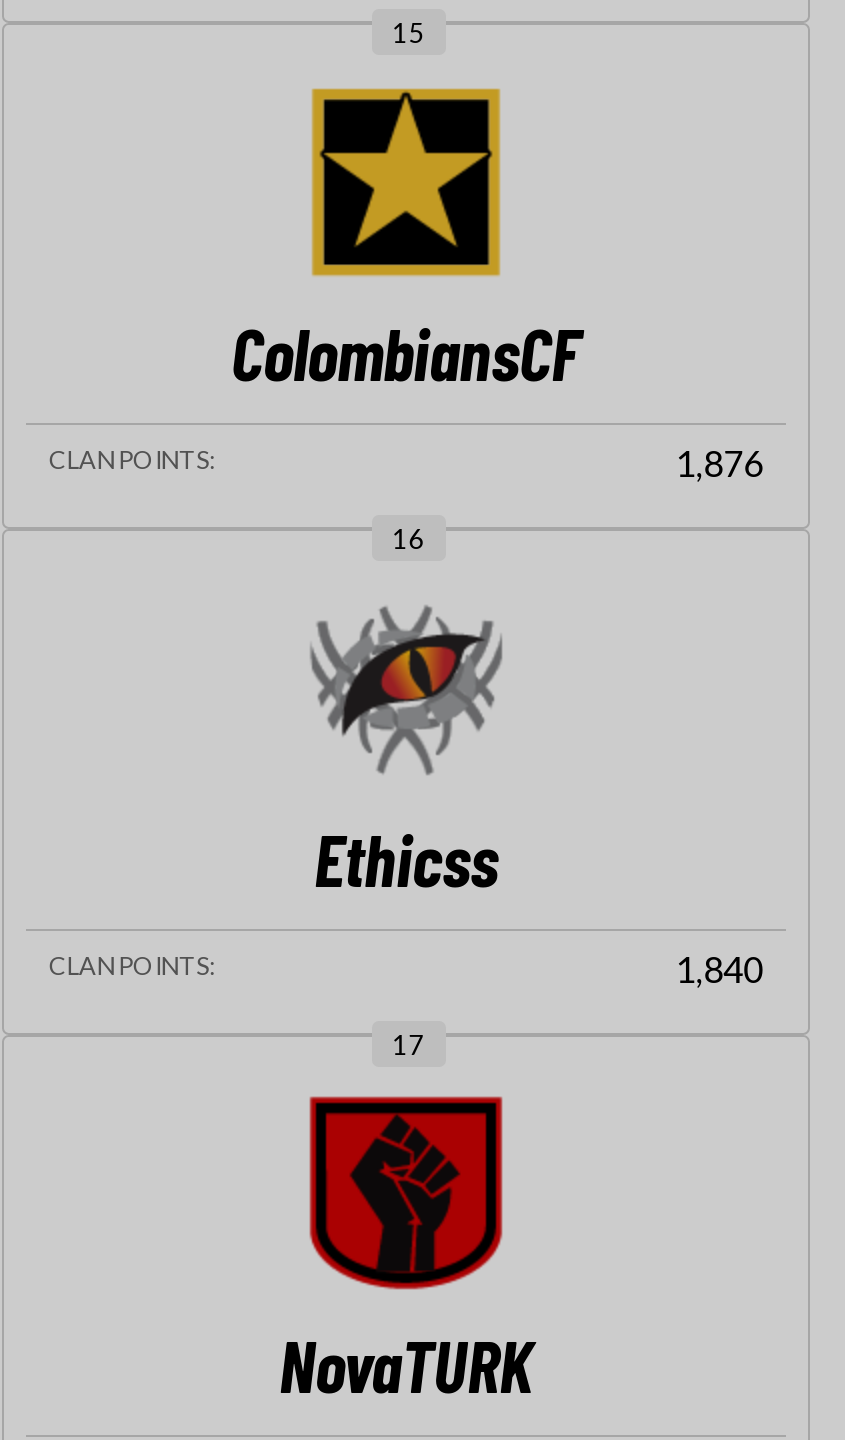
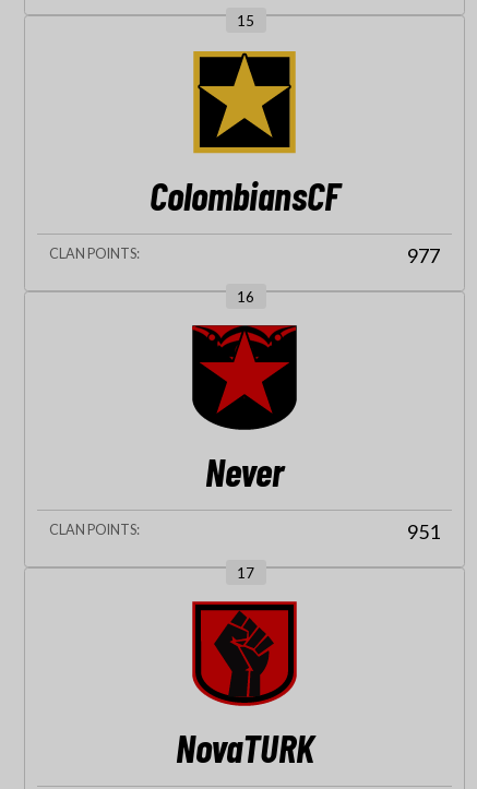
- 1,876
+ 977

- [image]
- Ethicss
+ [image]
+ Never

- 1,840
+ 951
